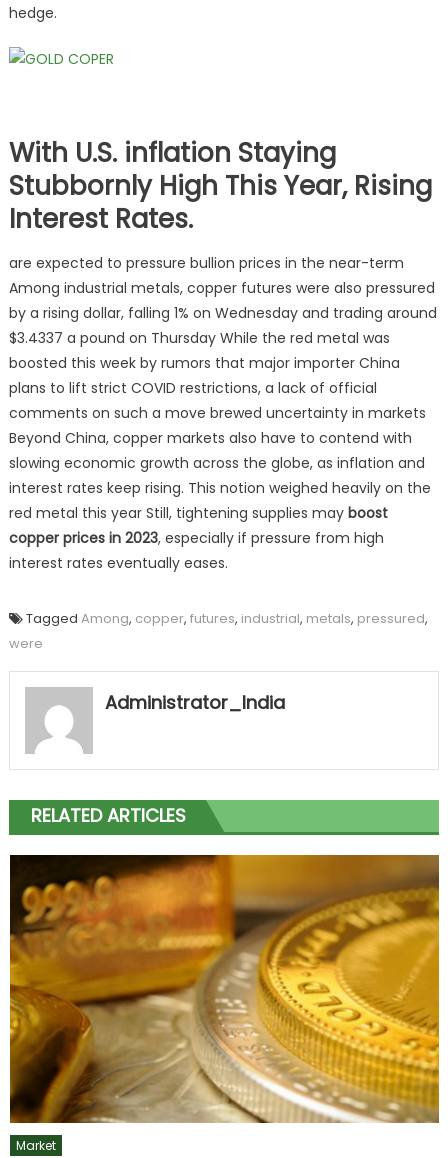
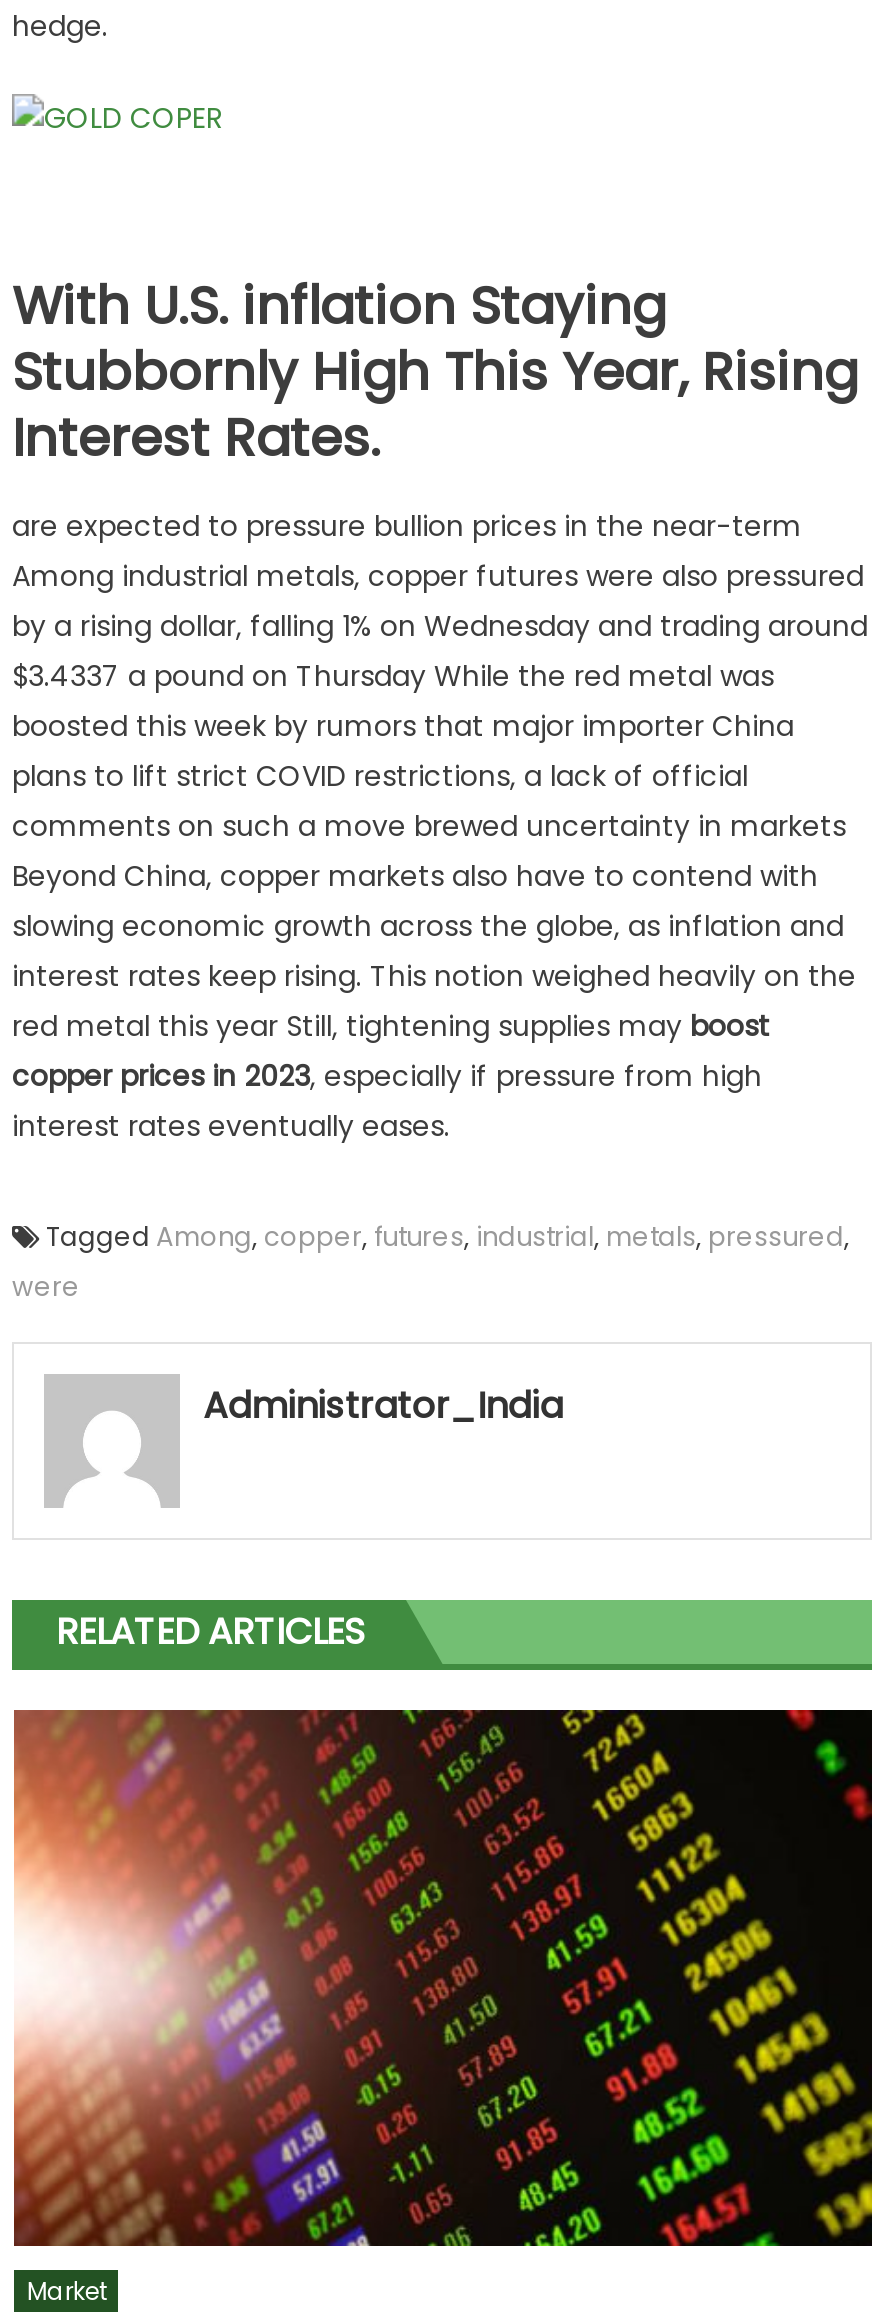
- [image]
+ [image]
